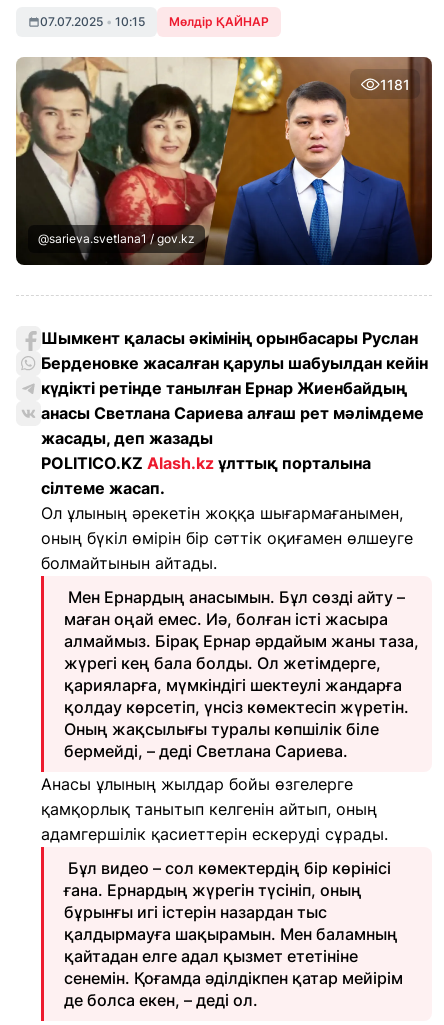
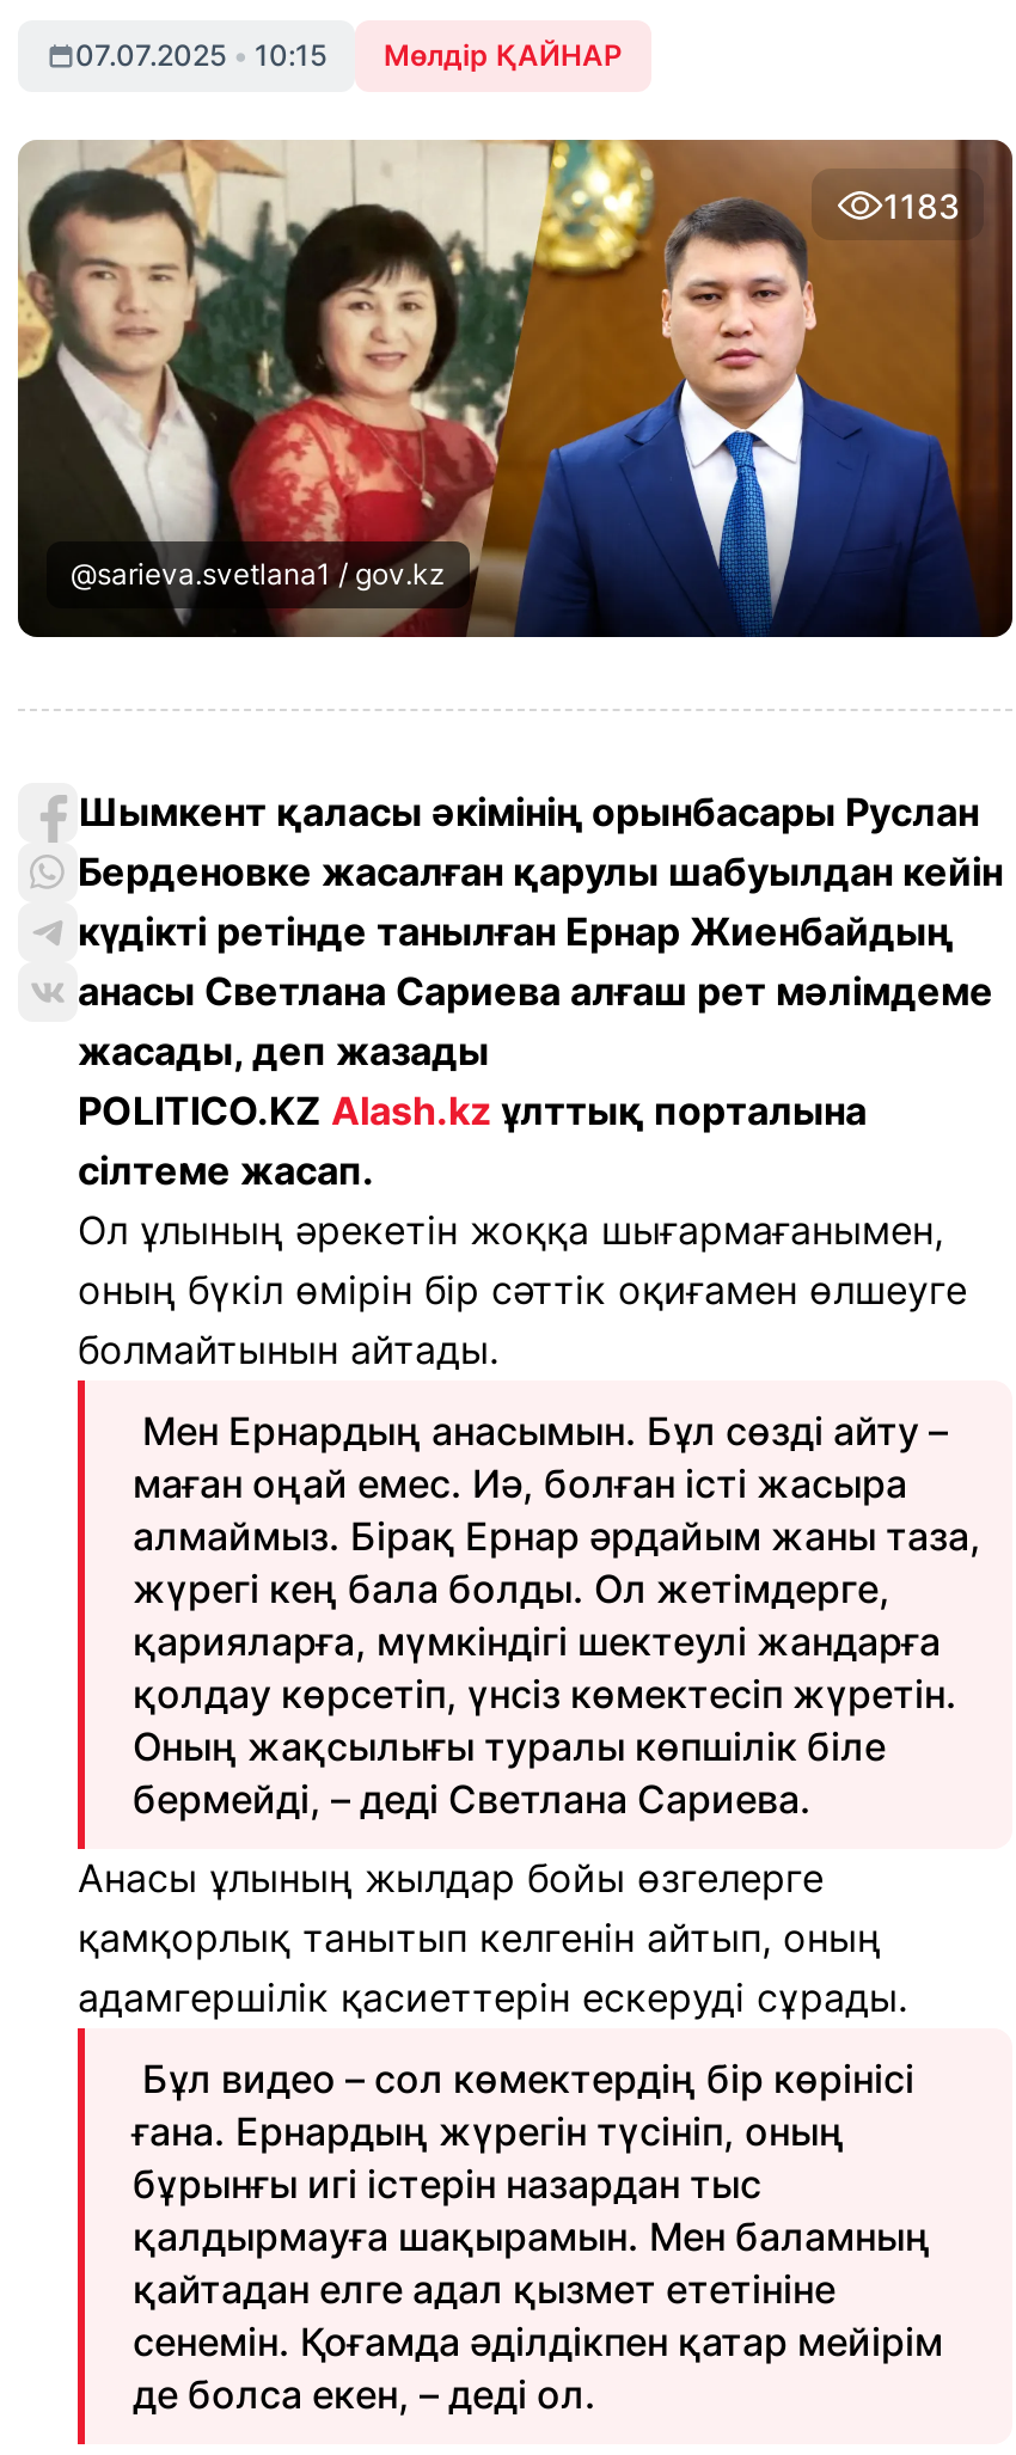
- 1181
+ 1183
